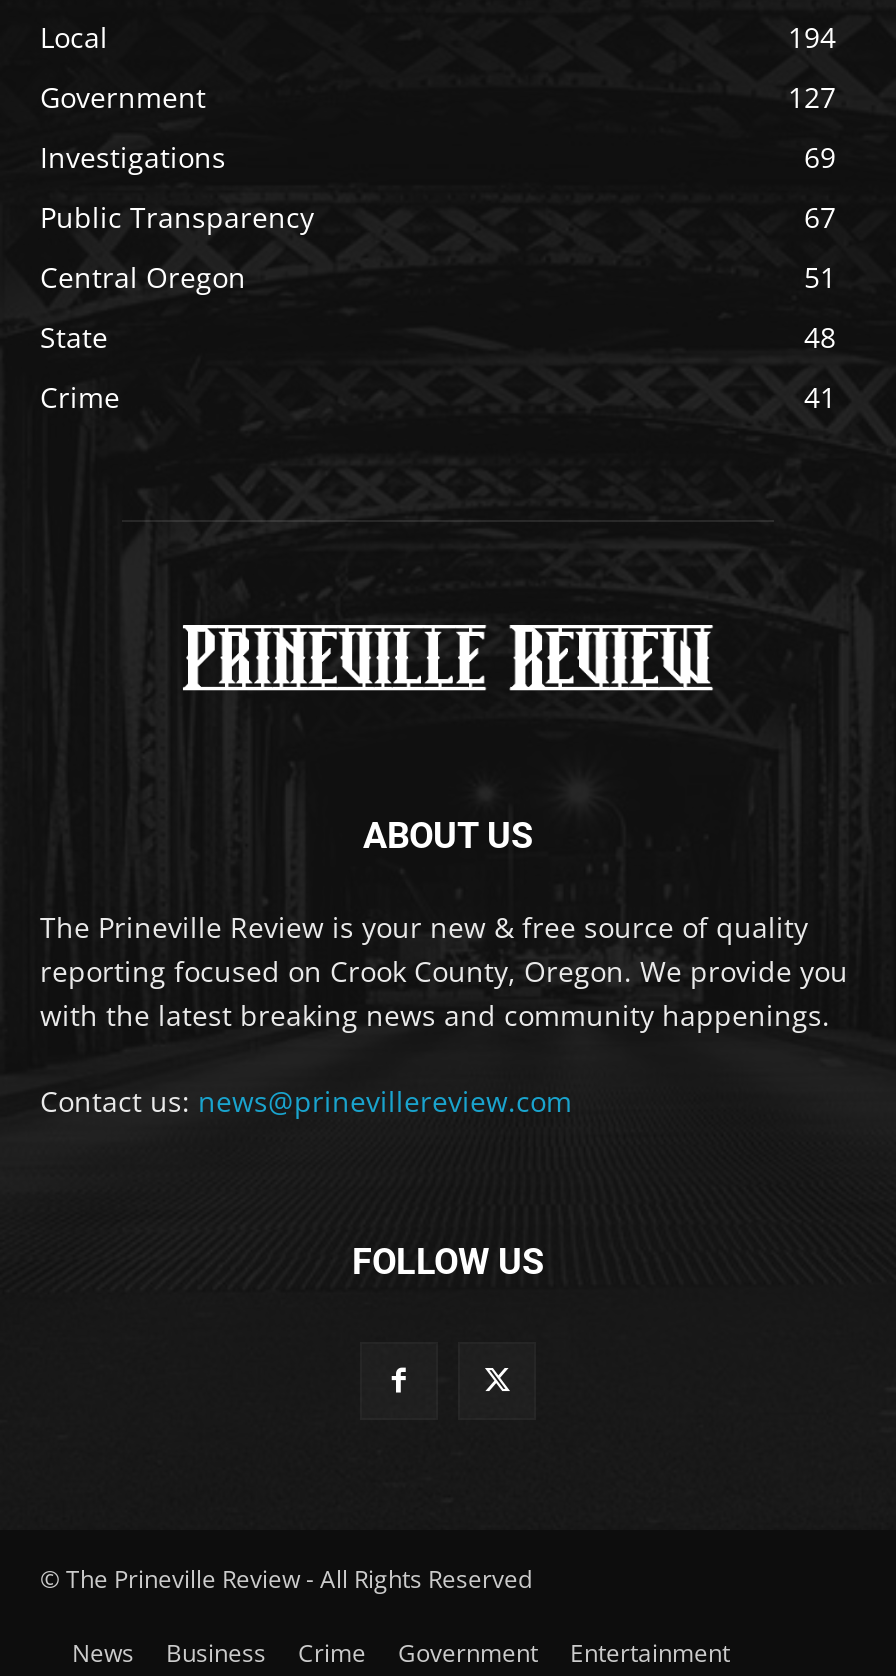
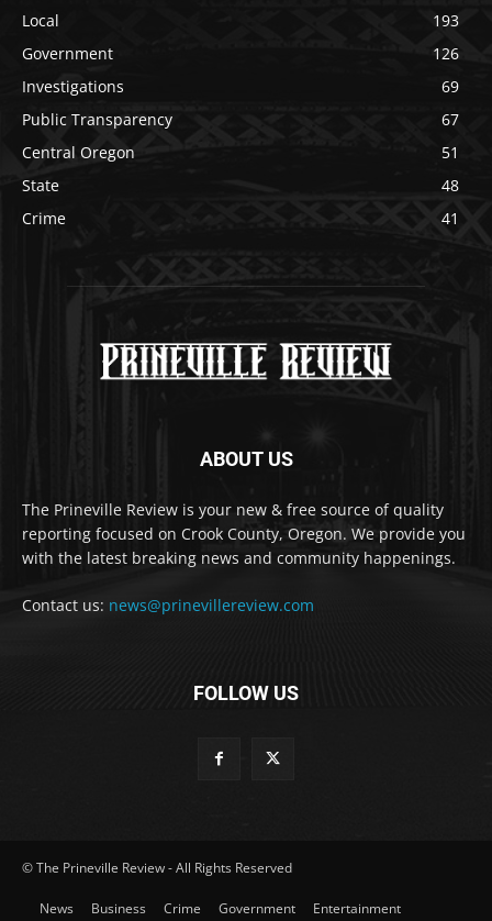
- 194
+ 193

- 127
+ 126
